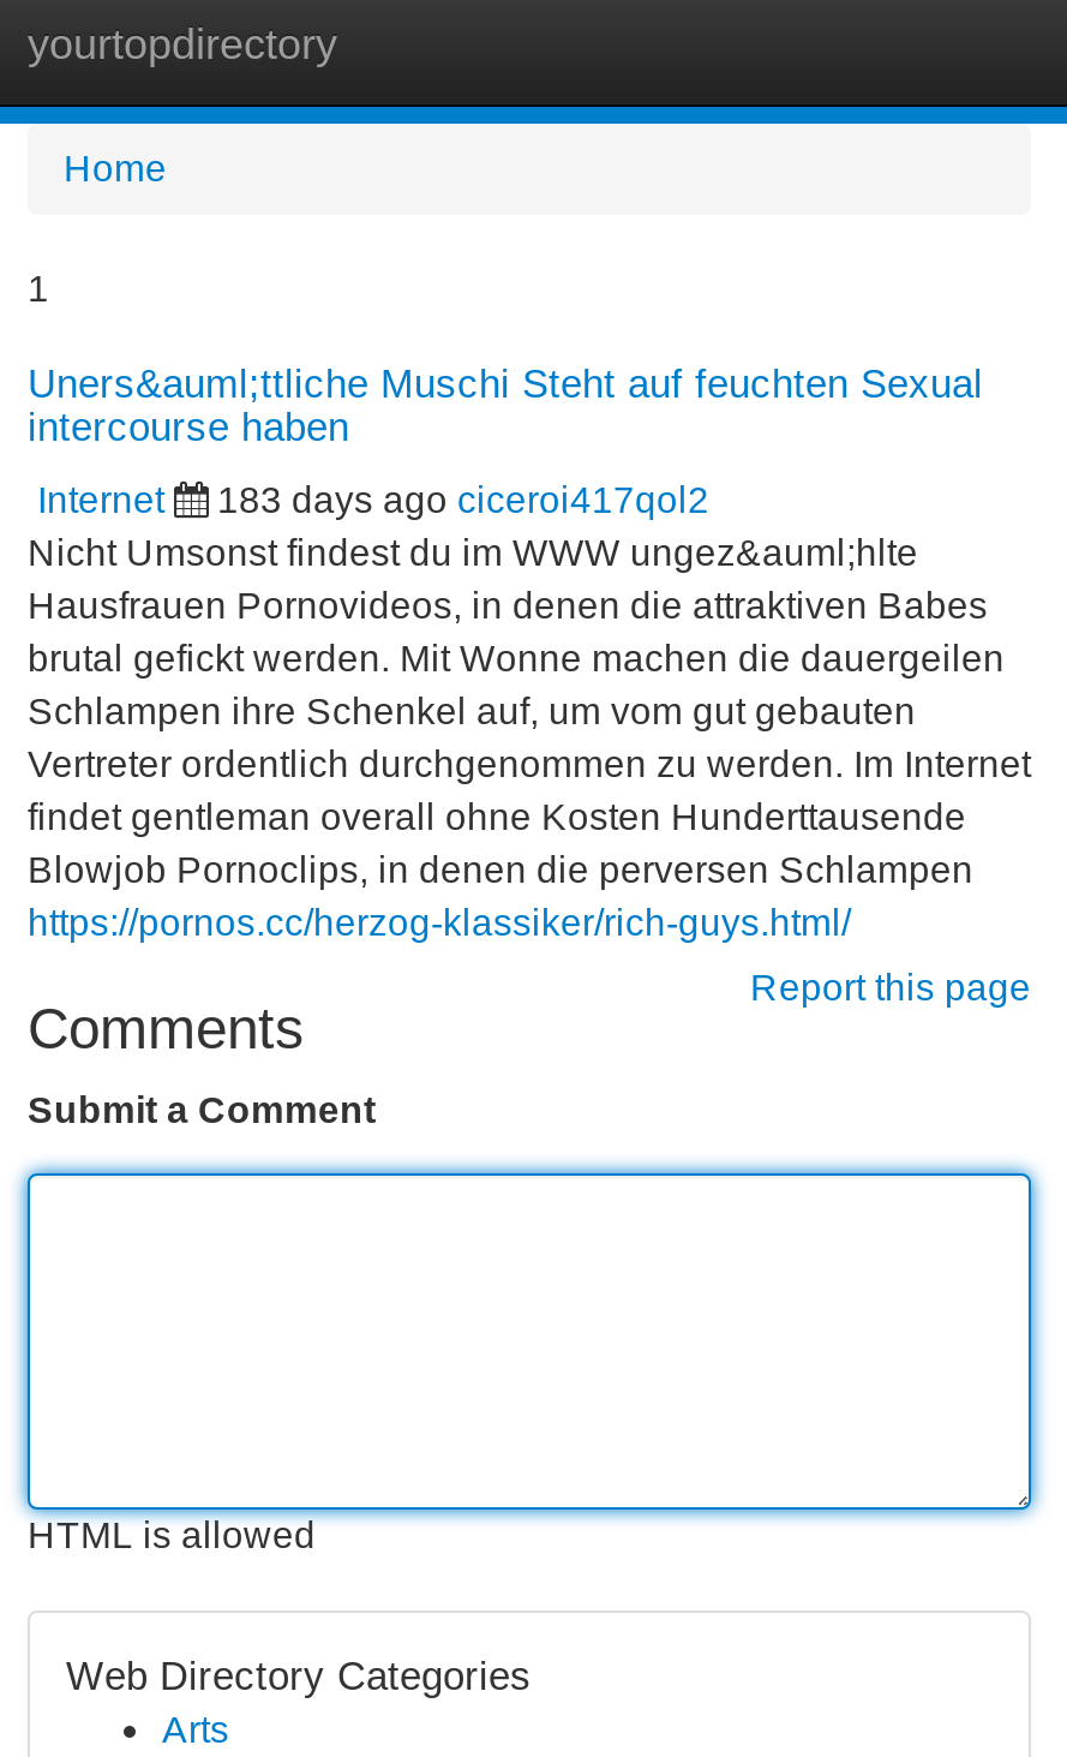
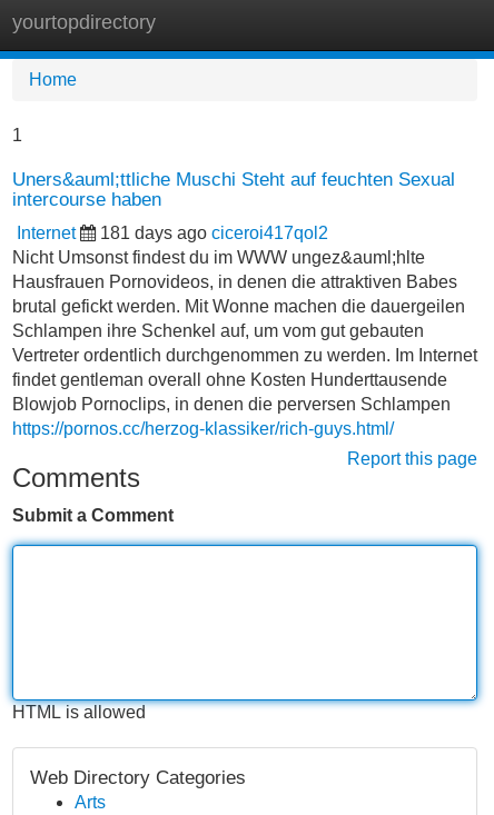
- 183 days ago ciceroi417qol2
+ 181 days ago ciceroi417qol2
